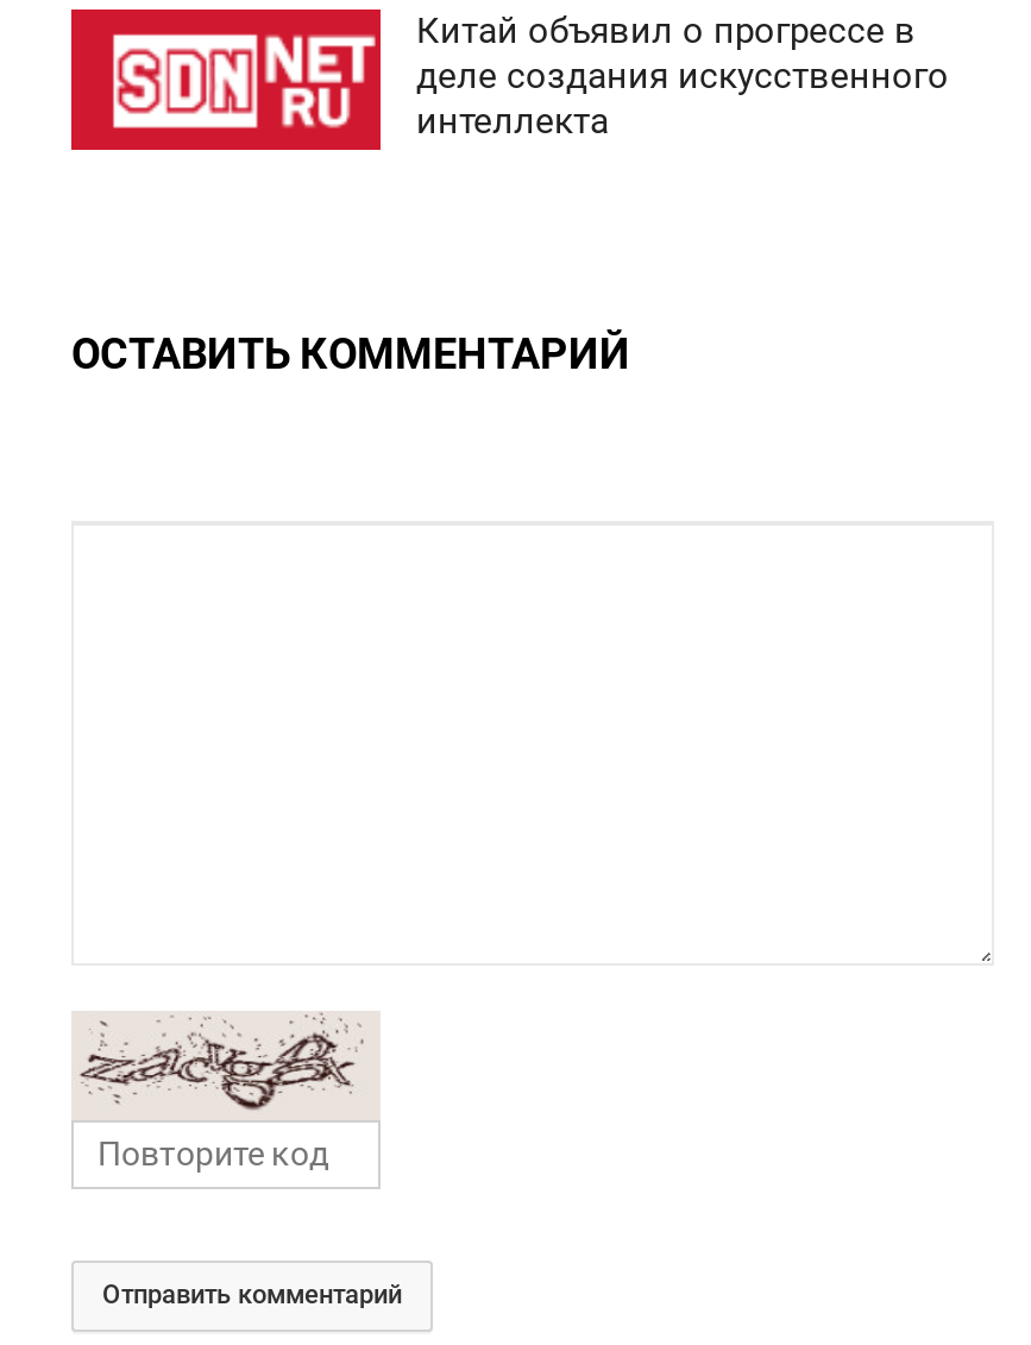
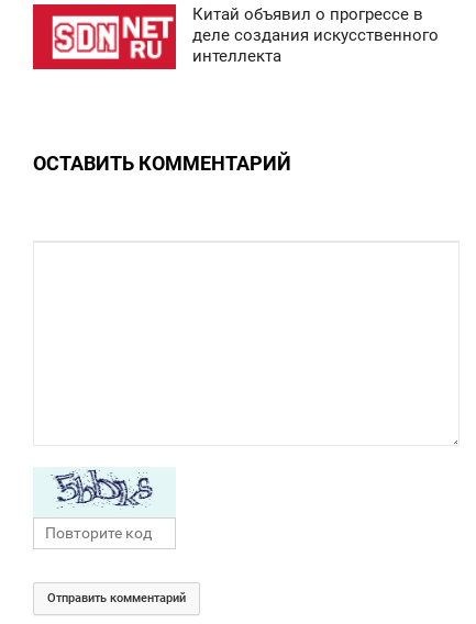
- [image]
+ [image]
